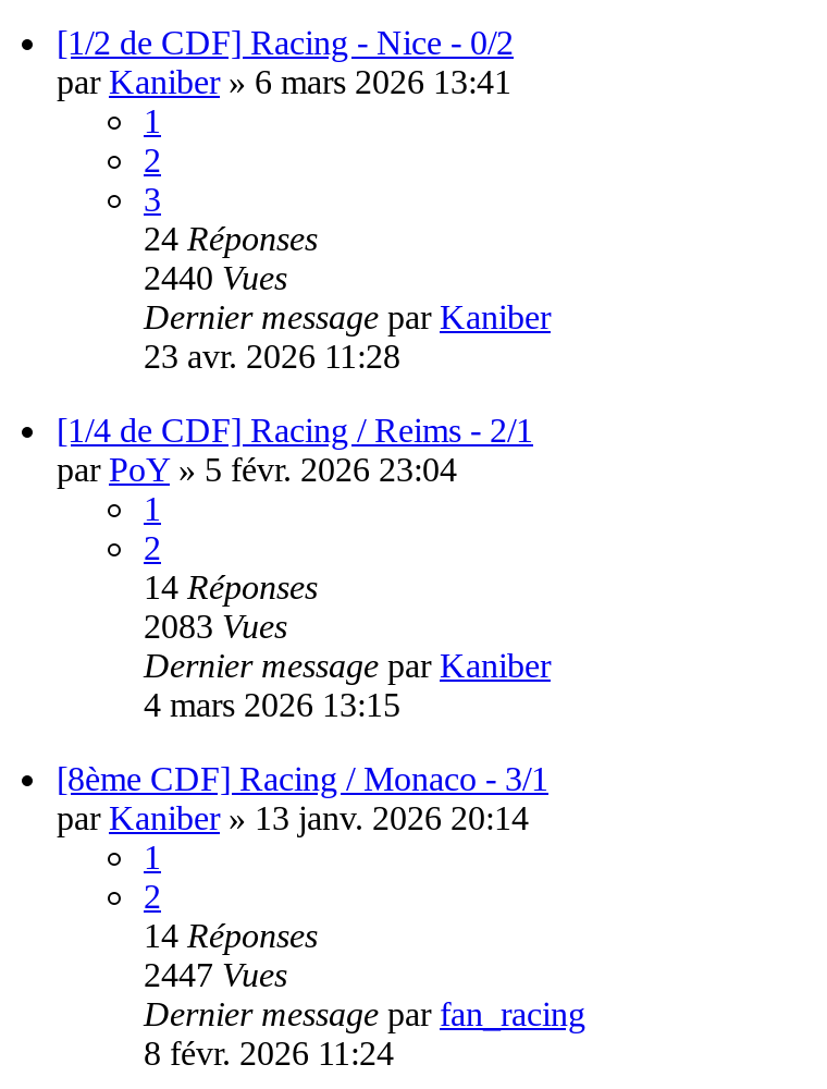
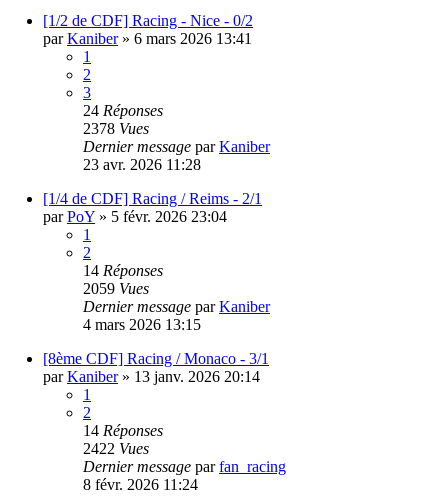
- 2440 Vues
+ 2378 Vues

- 2083 Vues
+ 2059 Vues

- 2447 Vues
+ 2422 Vues
